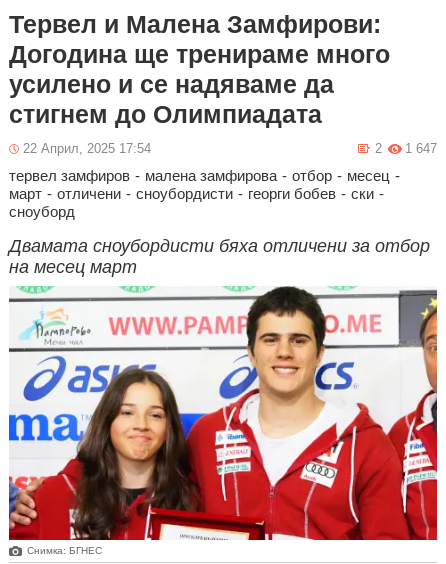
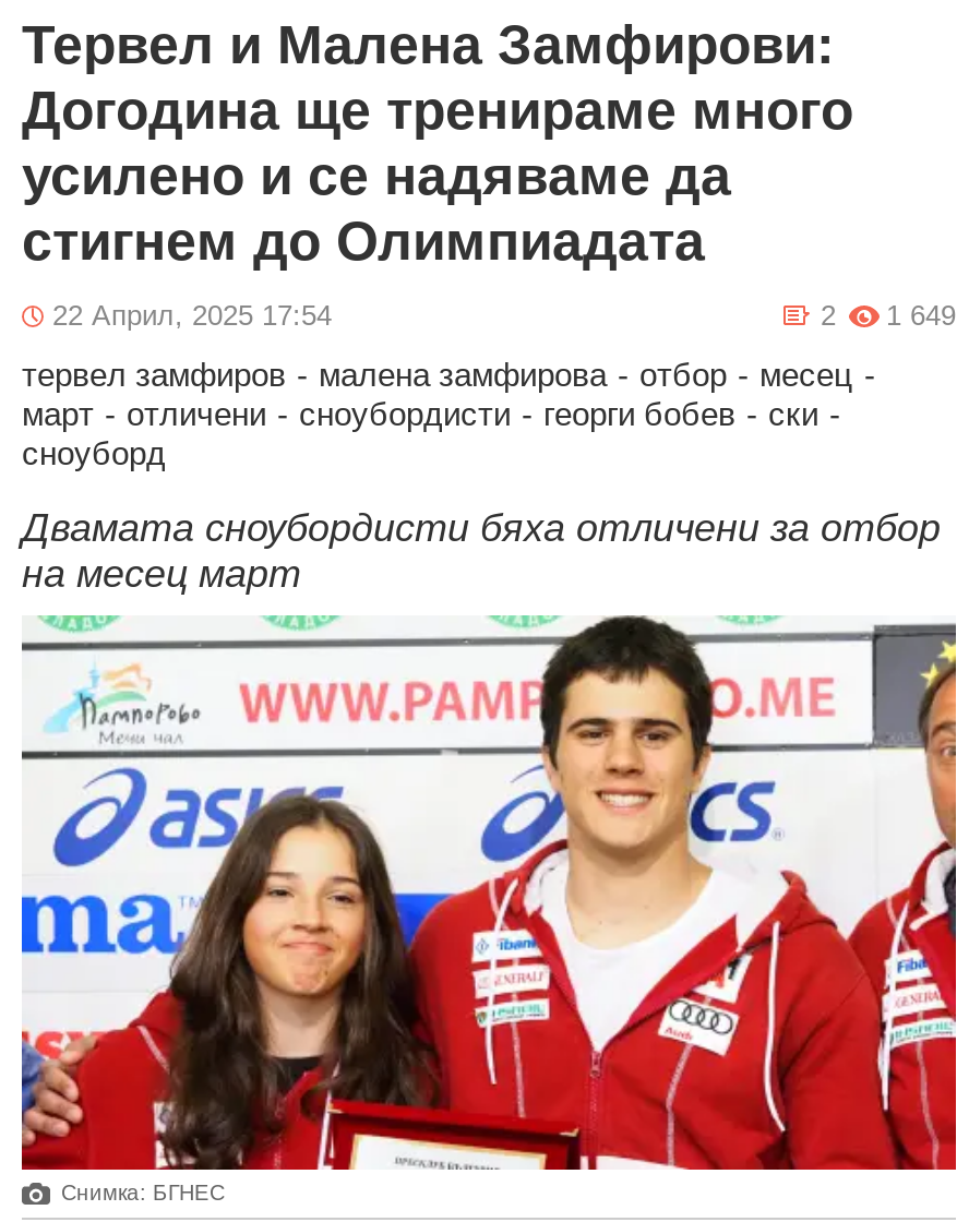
- 2 1 647
+ 2 1 649
